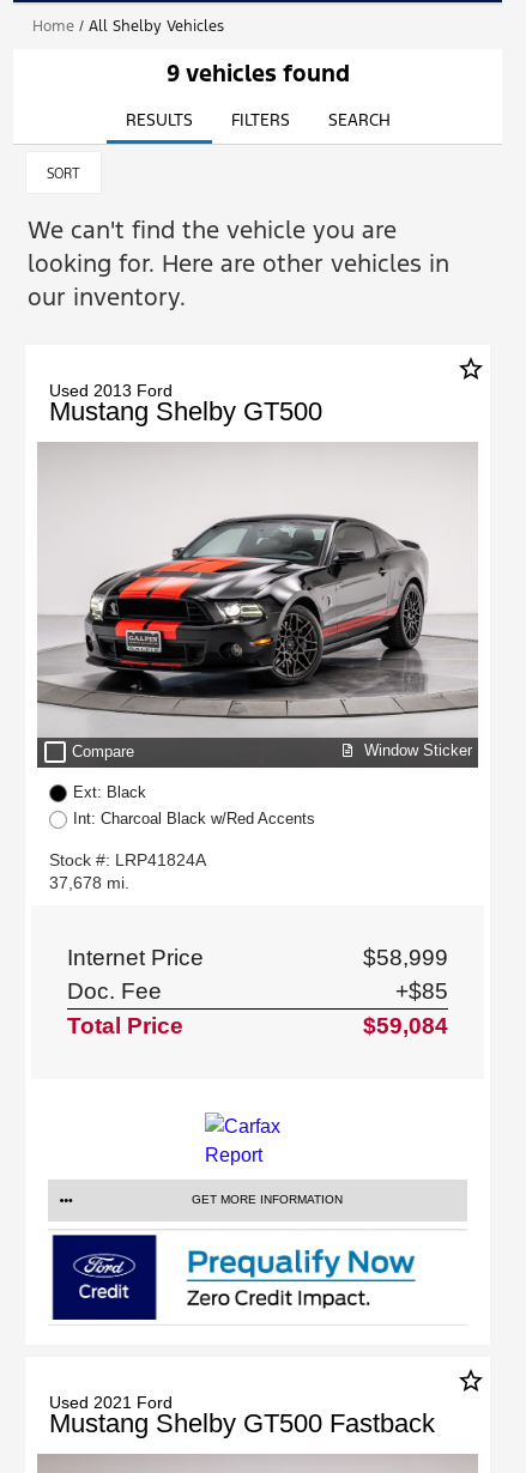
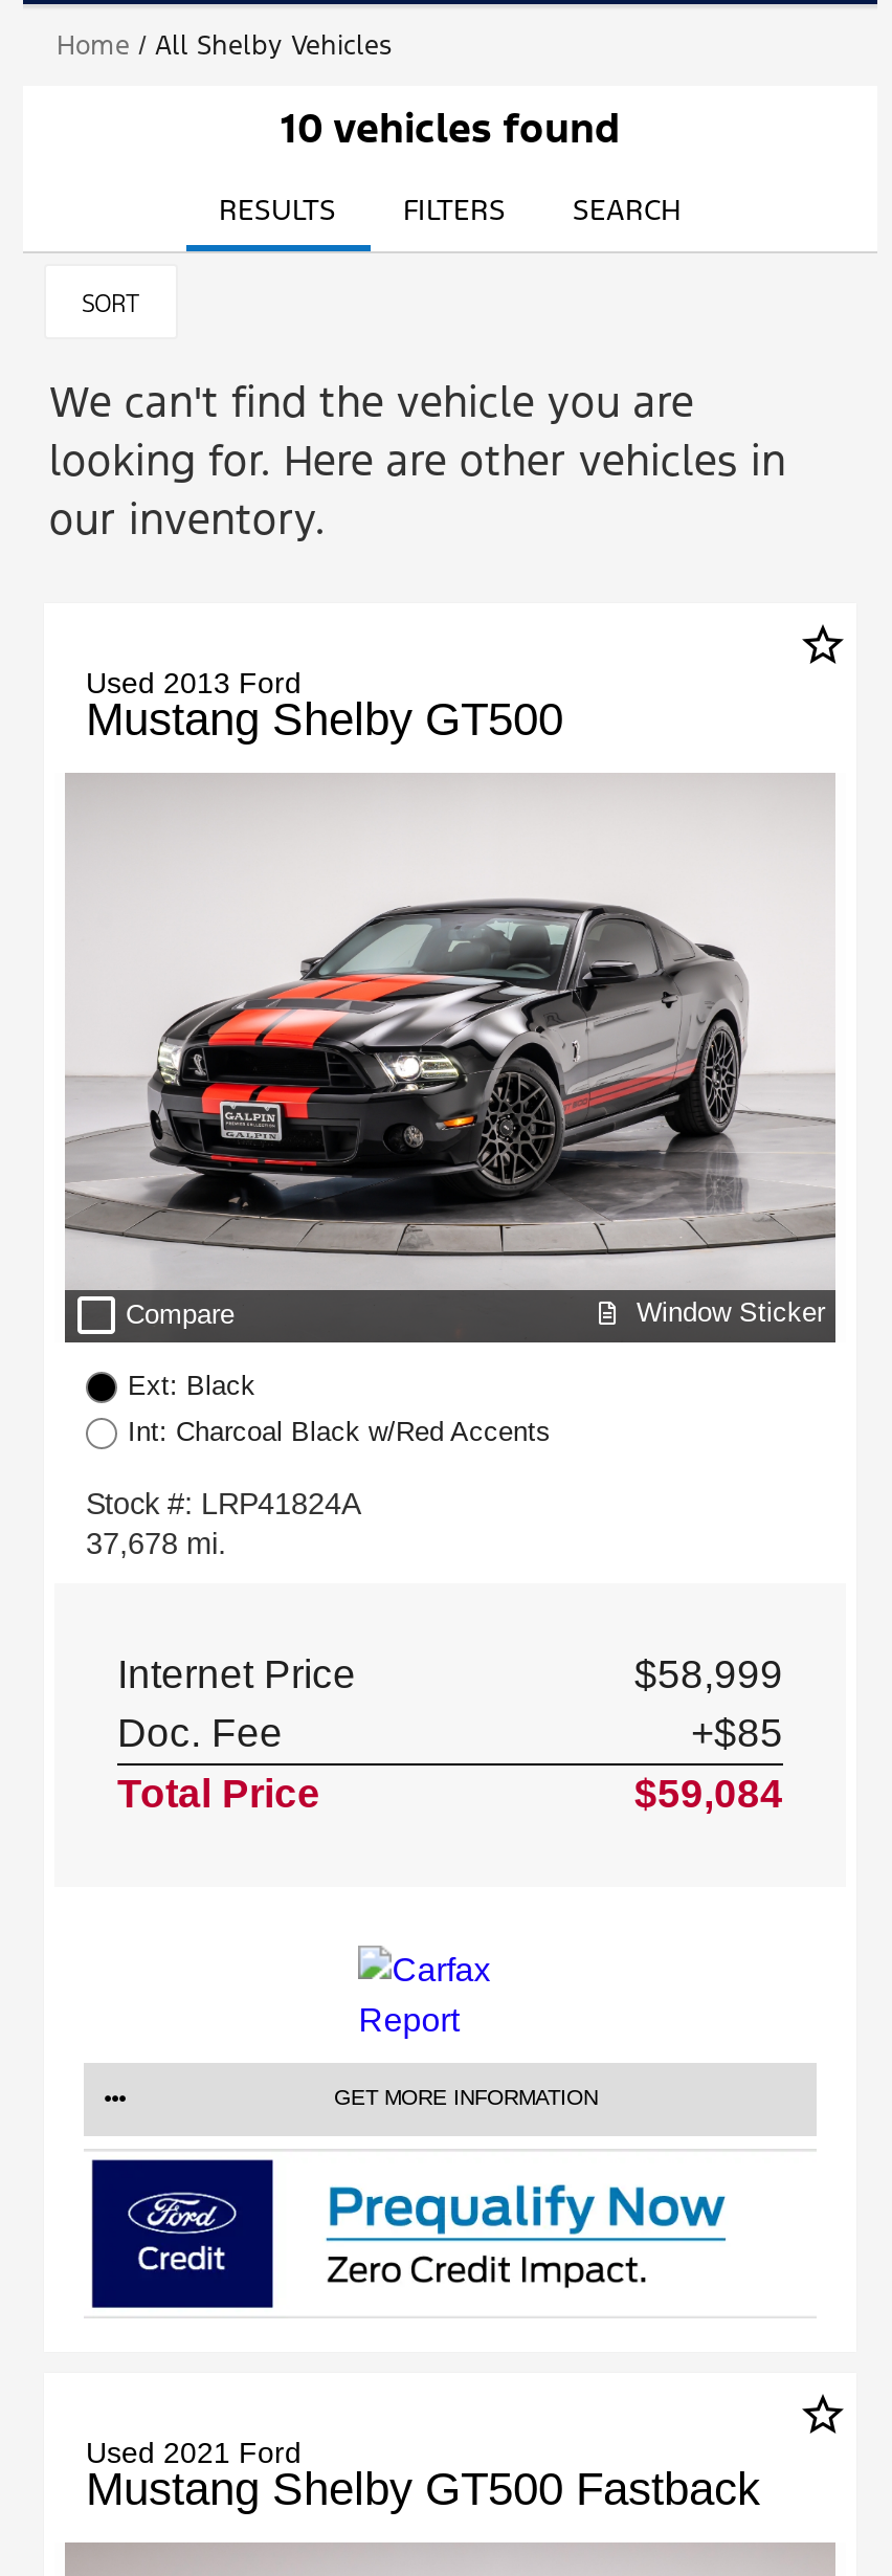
- 9 vehicles found
+ 10 vehicles found
